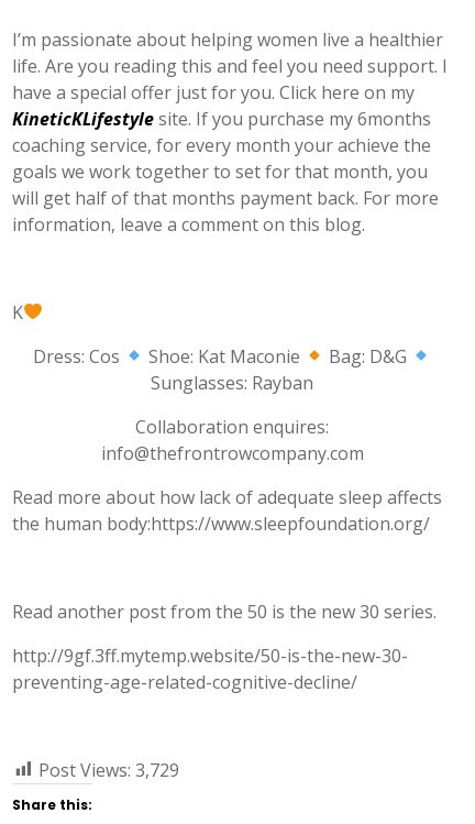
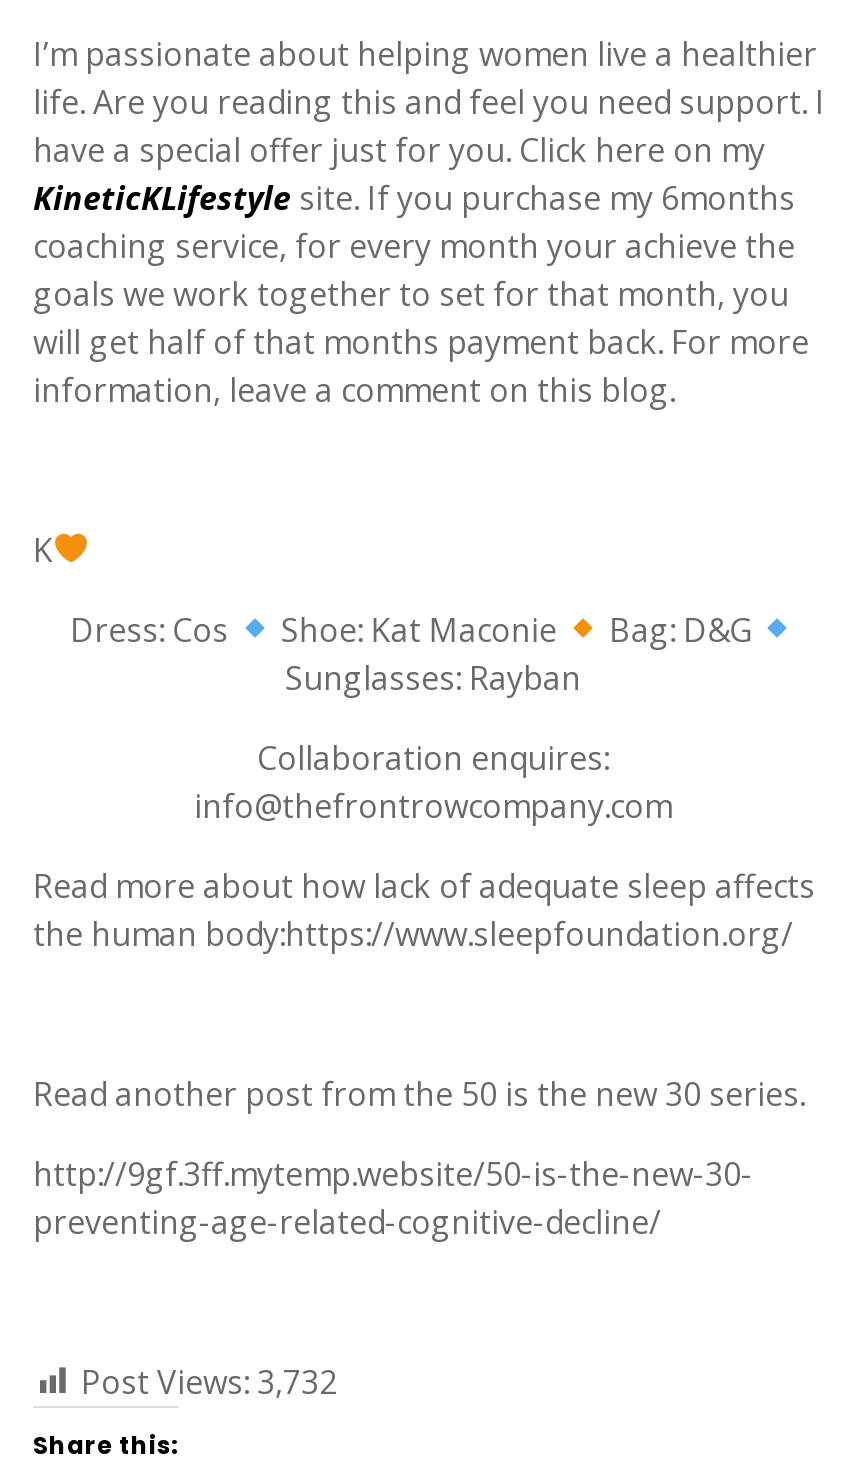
- Post Views: 3,729
+ Post Views: 3,732
